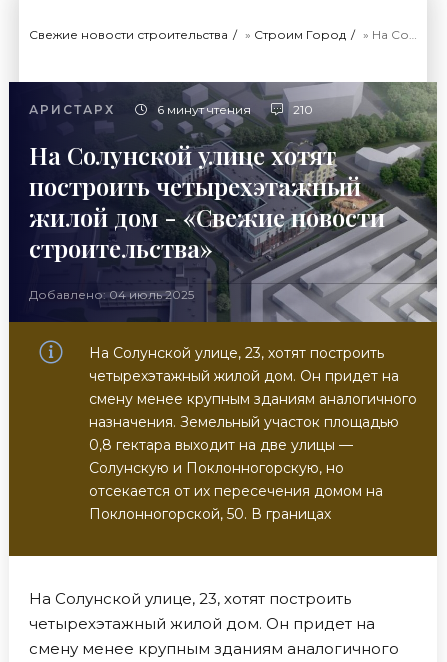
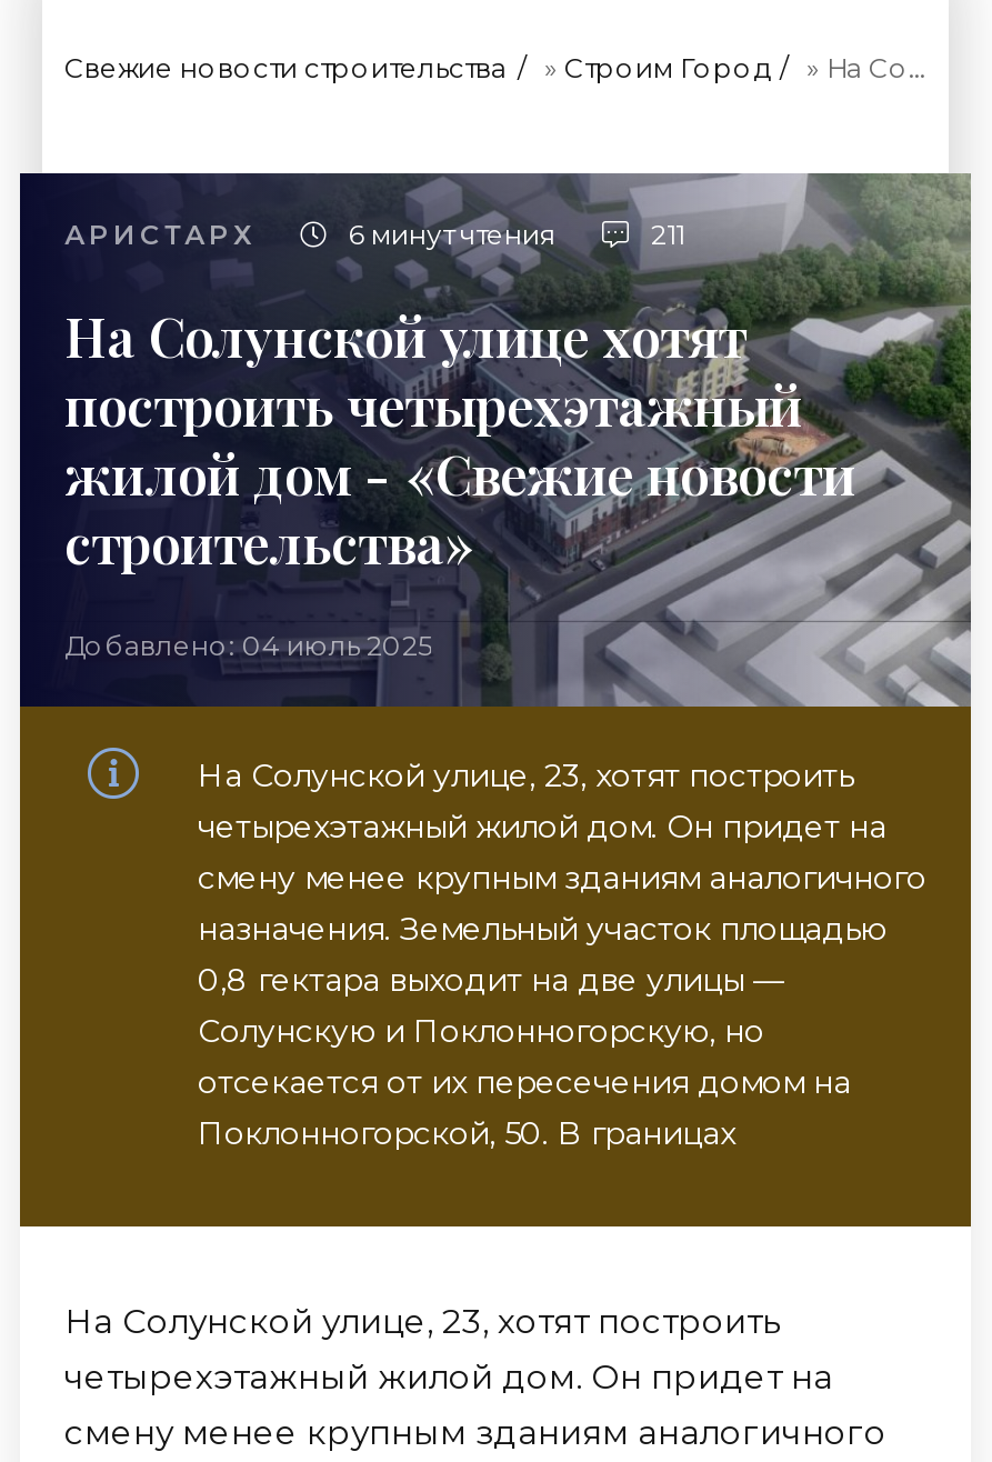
- 210
+ 211
